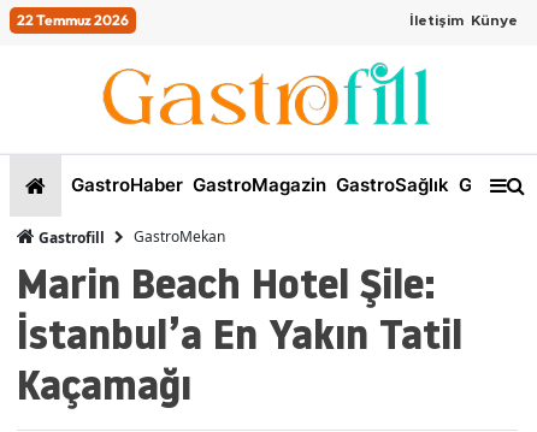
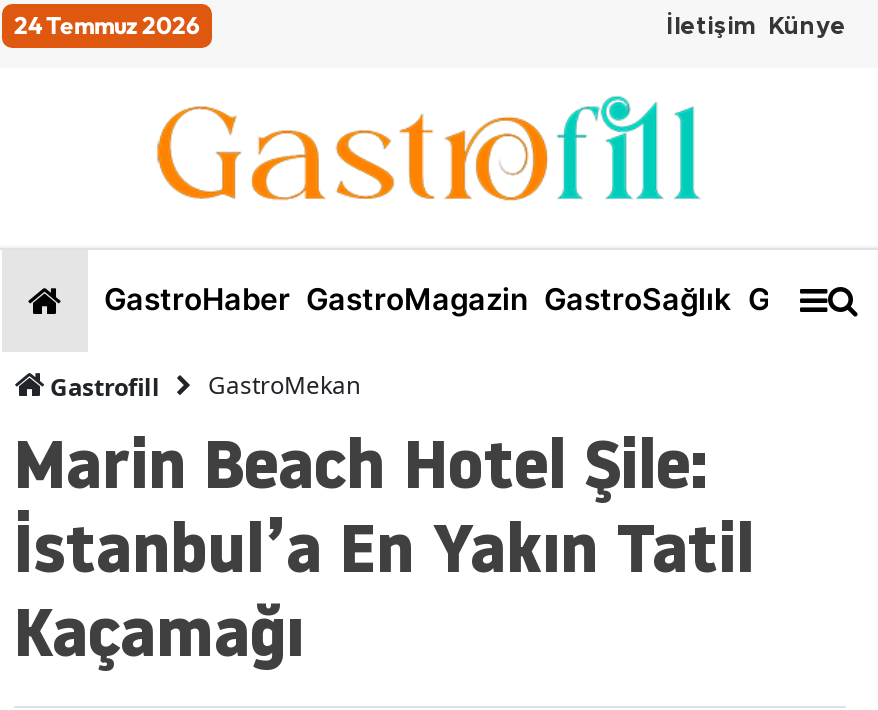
- 22 Temmuz 2026
+ 24 Temmuz 2026
